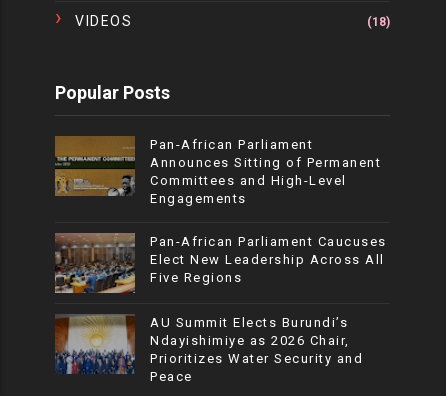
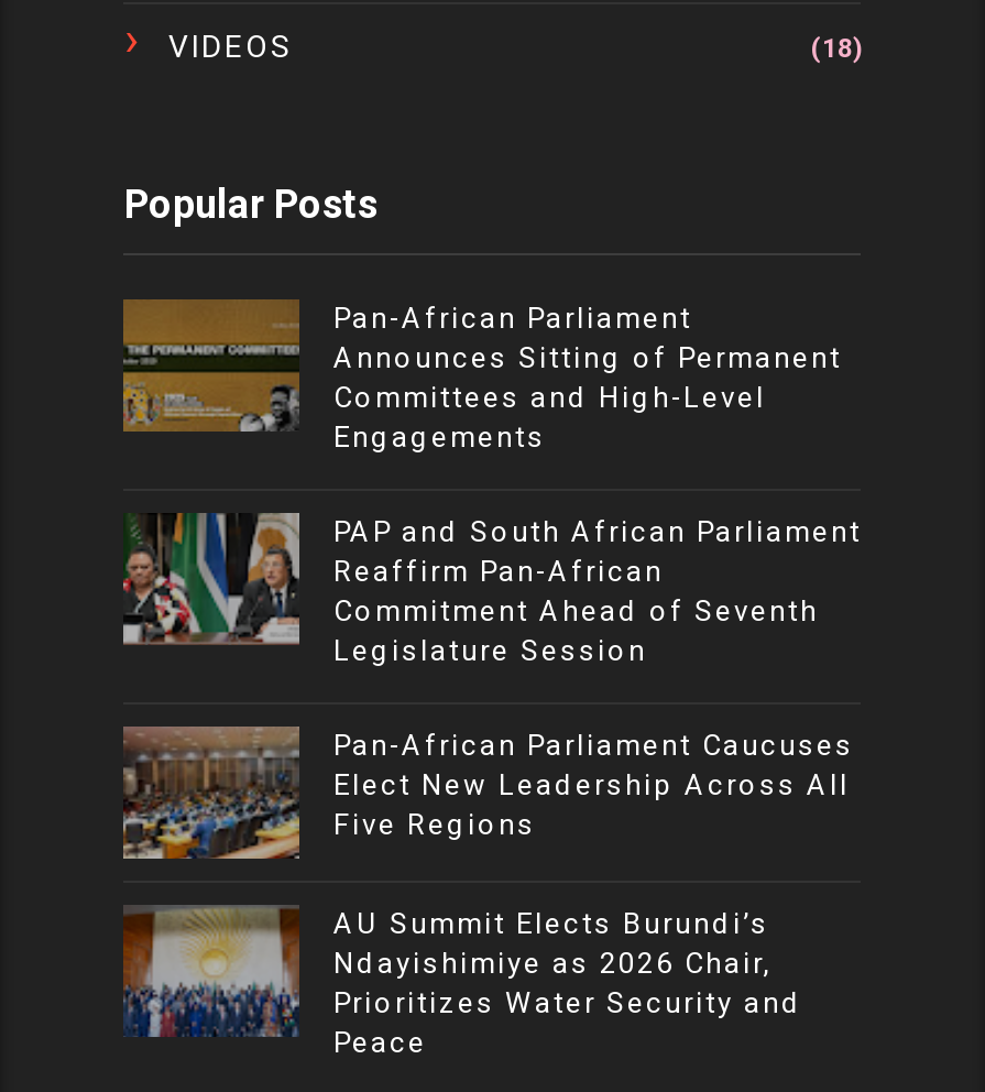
+ [image]
+ PAP and South African Parliament
+ Reaffirm Pan-African
+ Commitment Ahead of Seventh
+ Legislature Session
